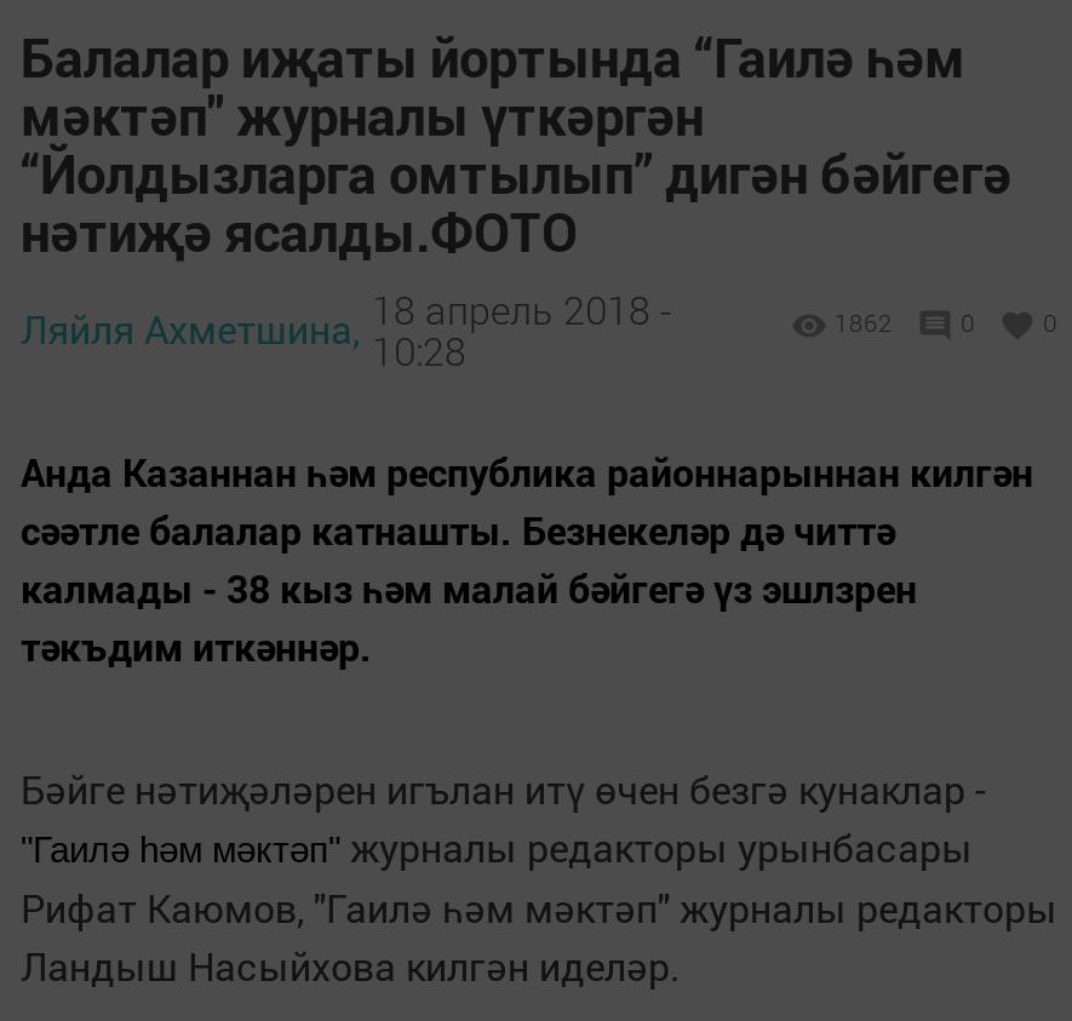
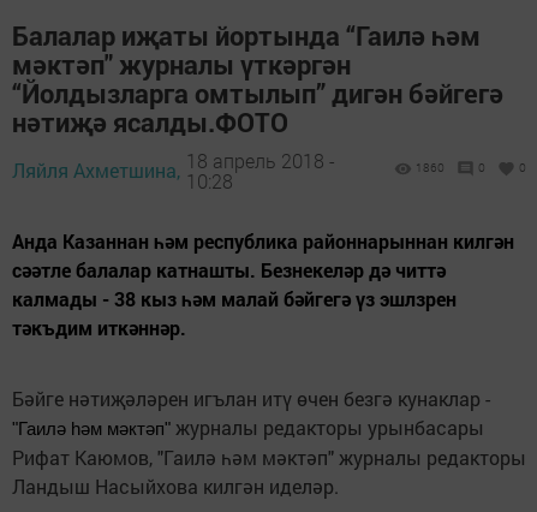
- 1862
+ 1860
